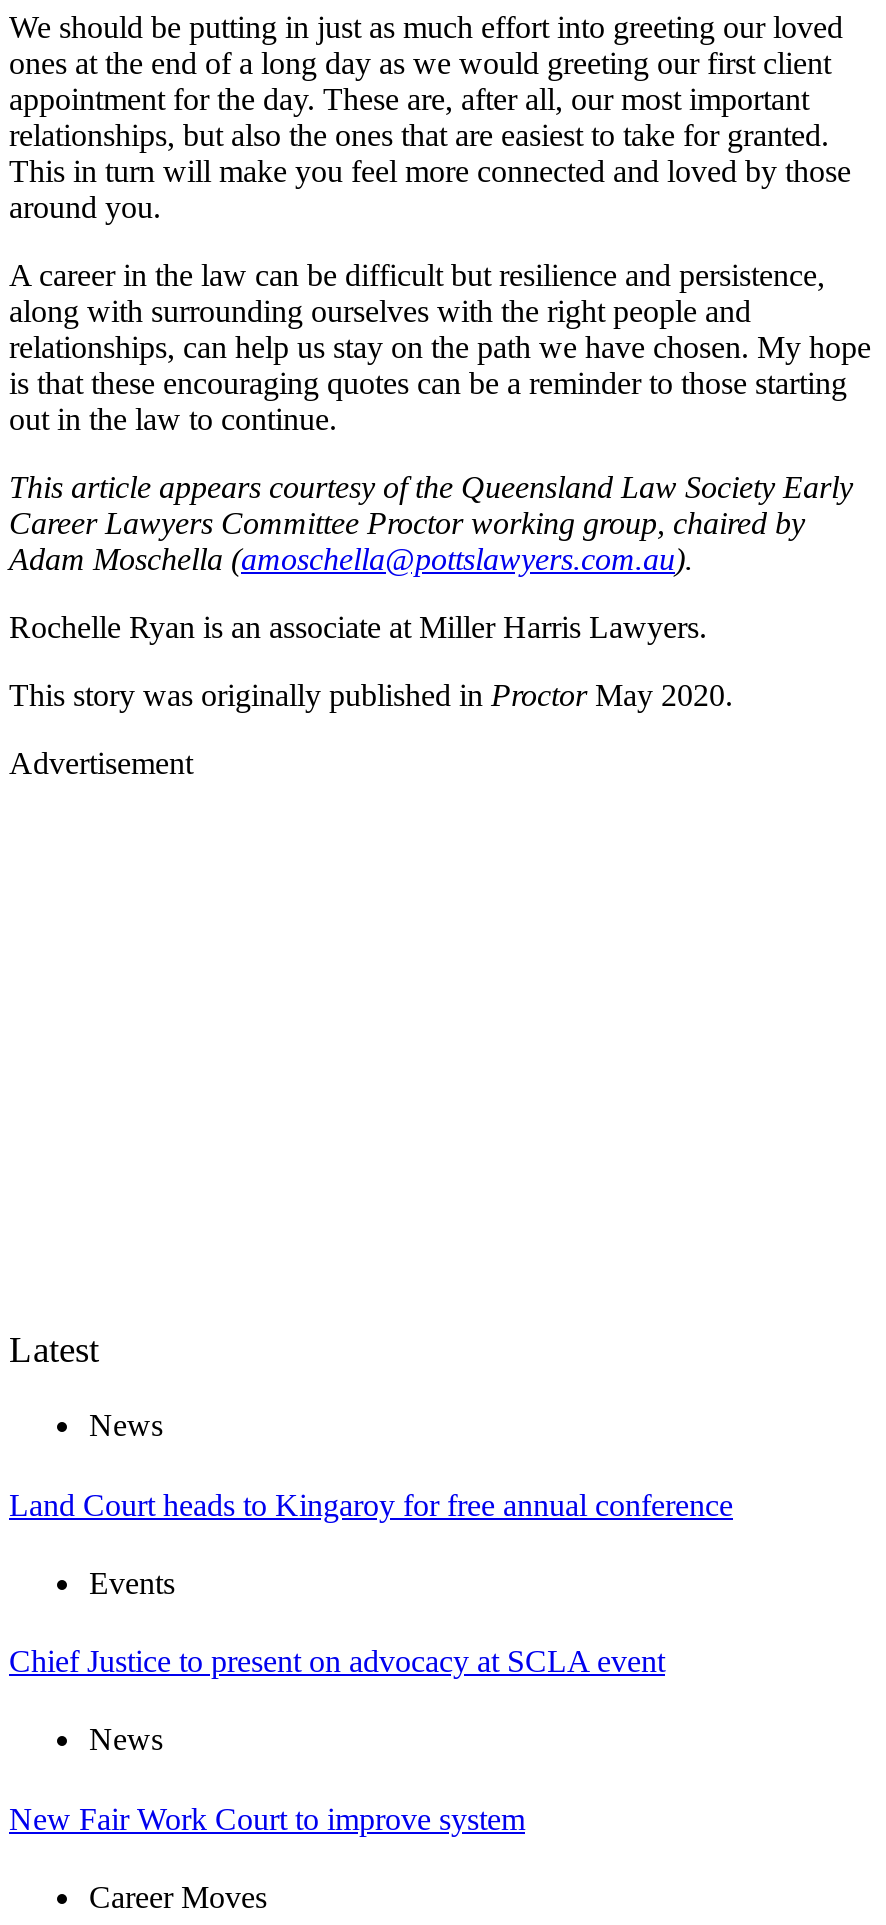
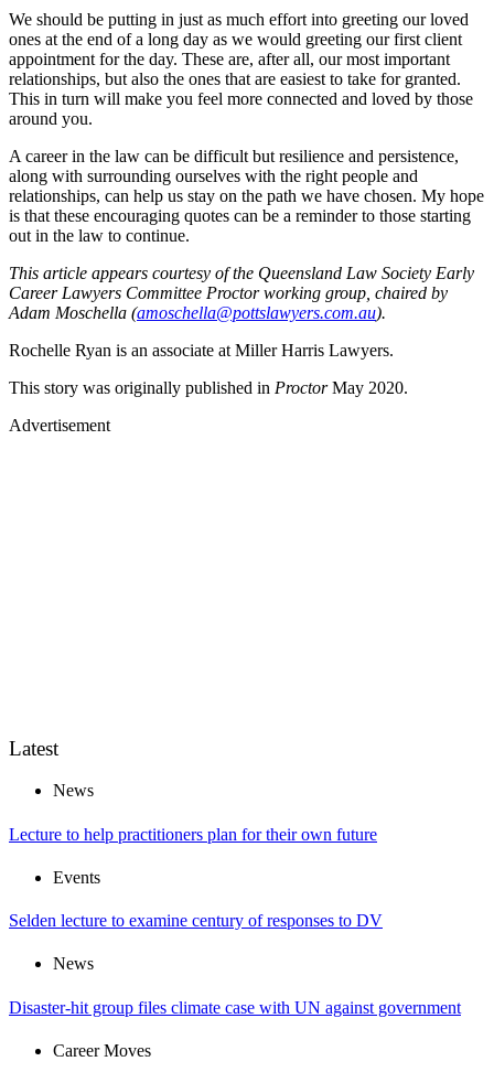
- Land Court heads to Kingaroy for free annual conference
+ Lecture to help practitioners plan for their own future

- Chief Justice to present on advocacy at SCLA event
+ Selden lecture to examine century of responses to DV

- New Fair Work Court to improve system
+ Disaster-hit group files climate case with UN against government
